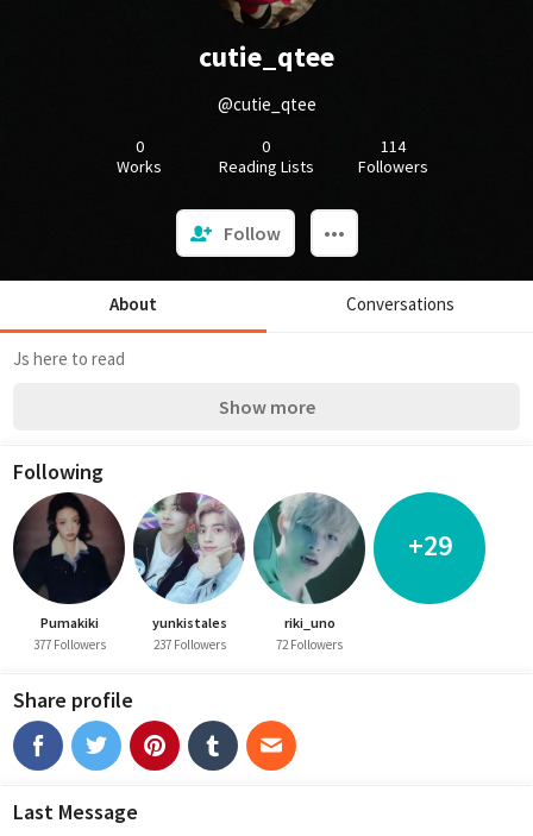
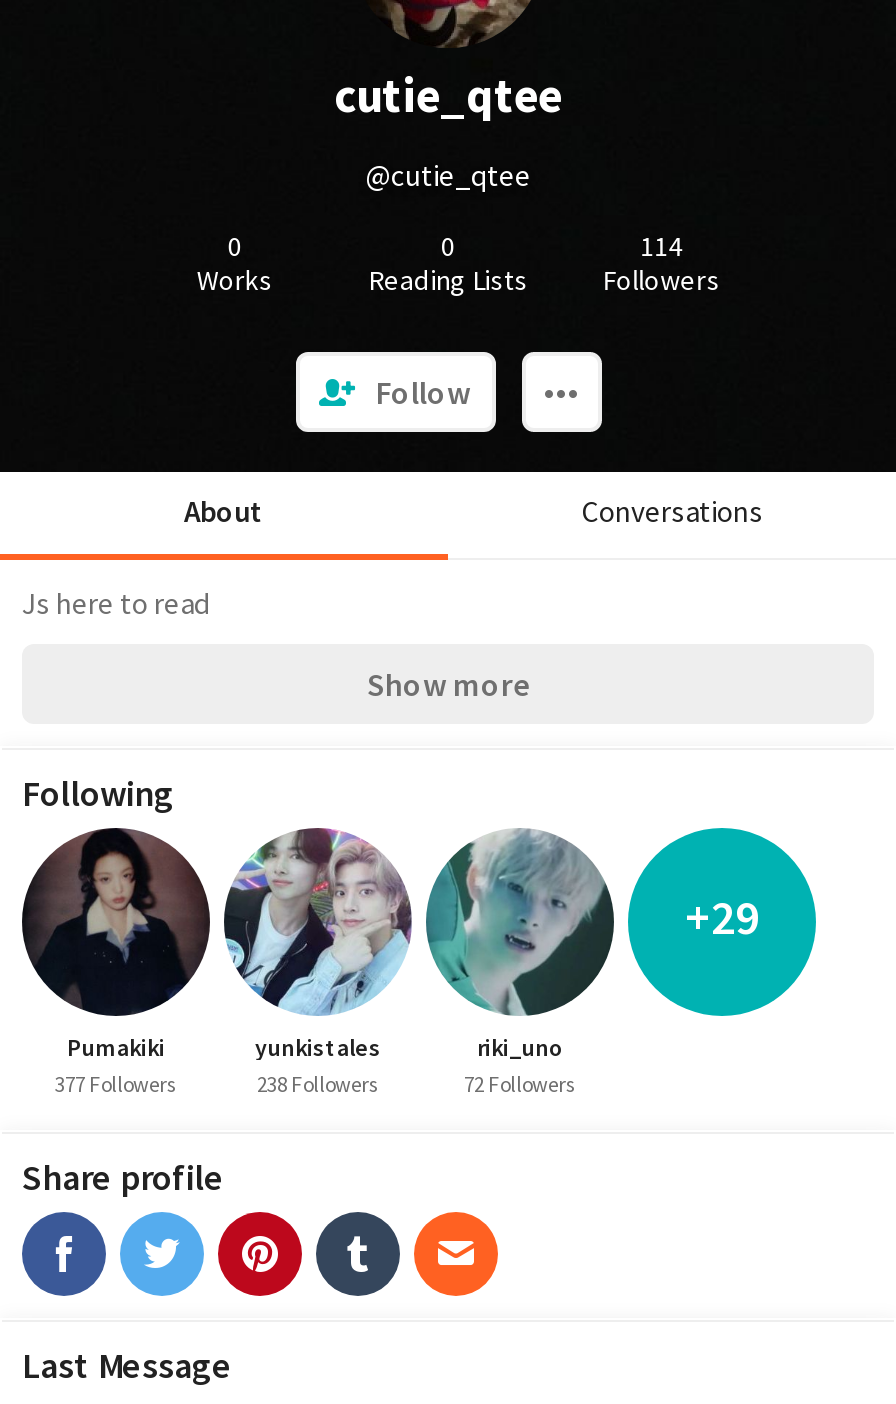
- 237 Followers
+ 238 Followers
